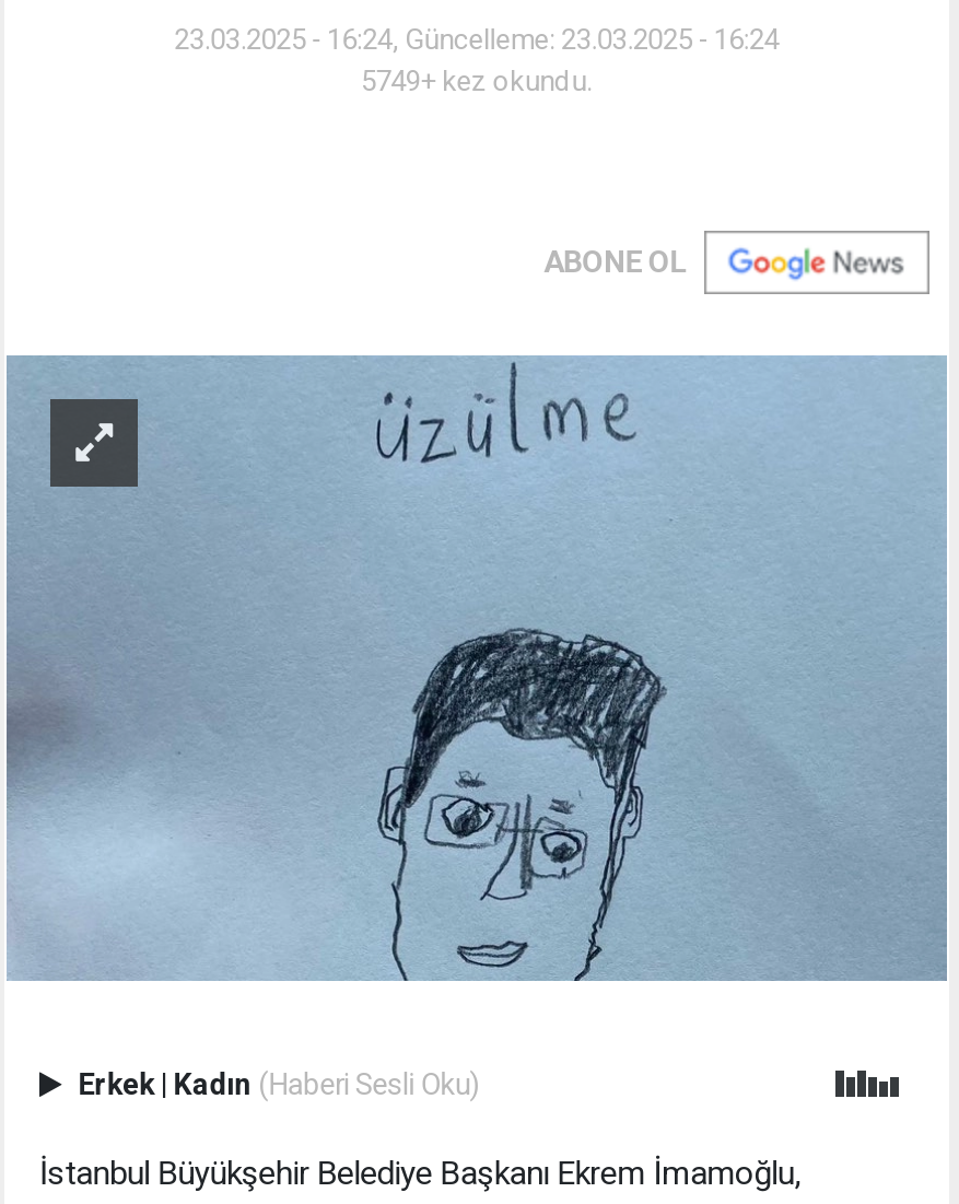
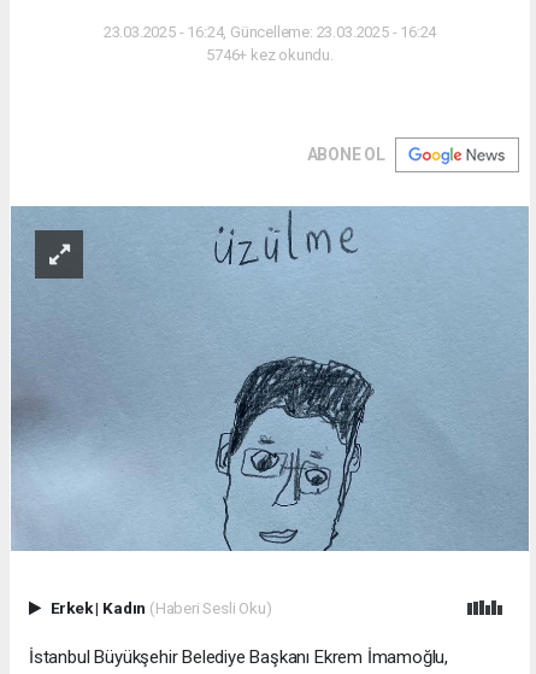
- 5749+ kez okundu.
+ 5746+ kez okundu.
